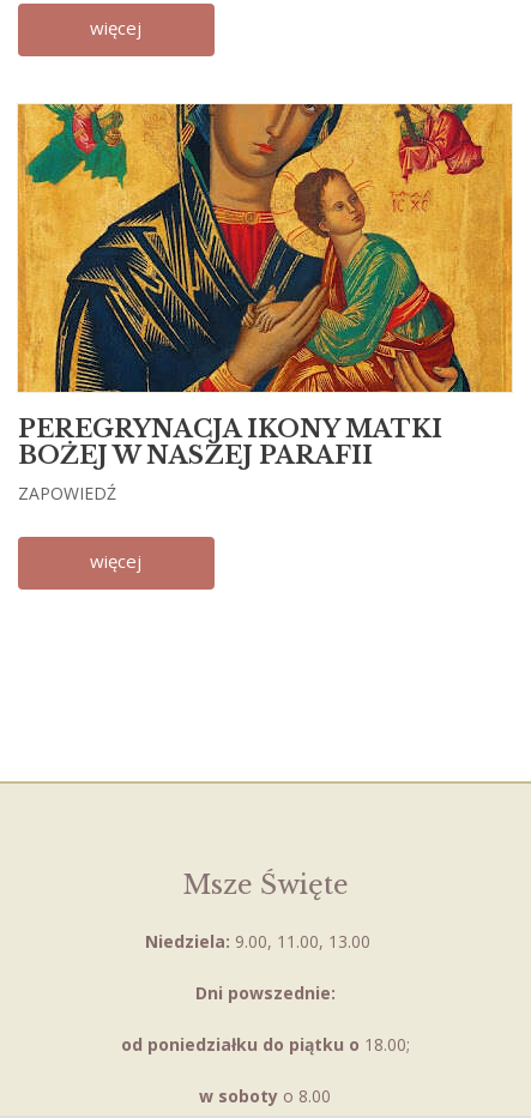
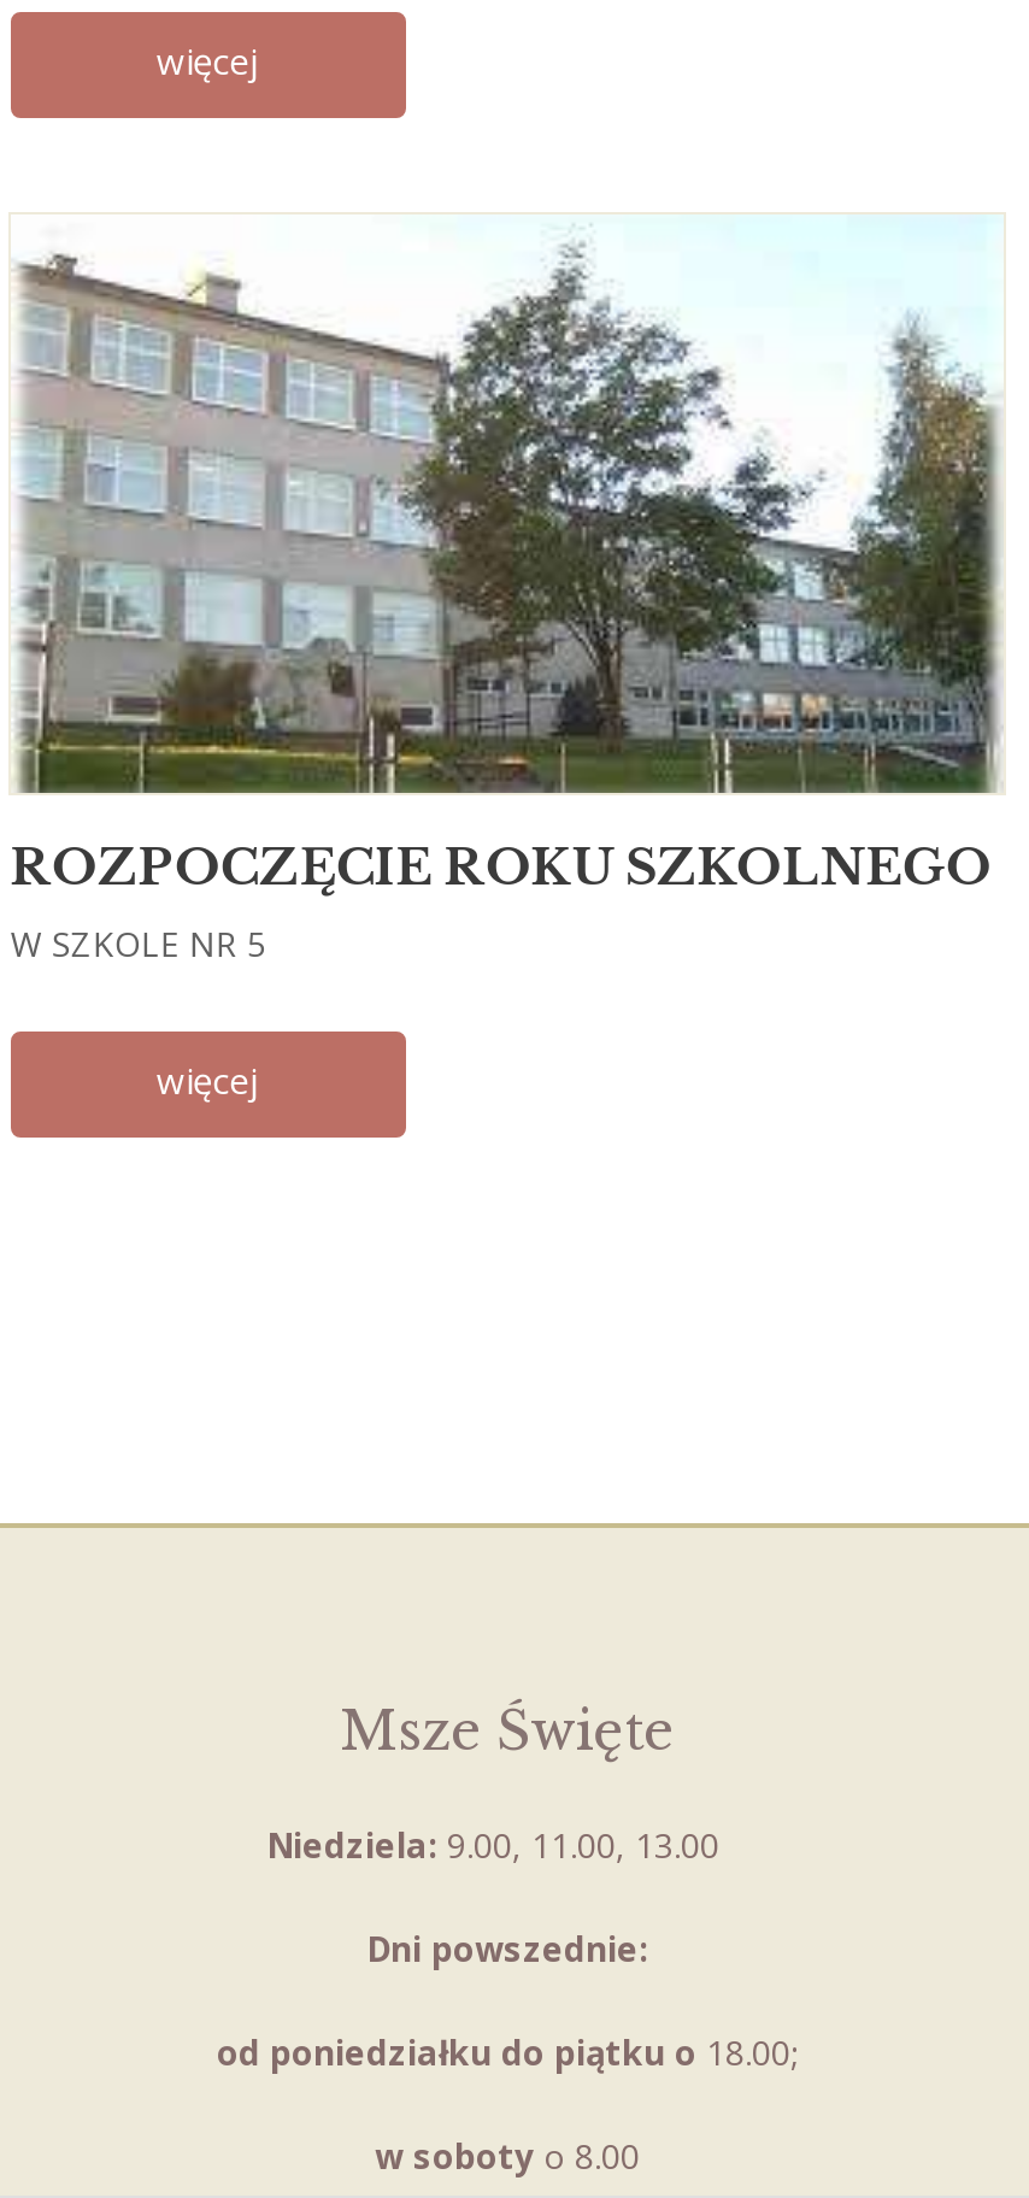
- [image]
- PEREGRYNACJA IKONY MATKI
- BOŻEJ W NASZEJ PARAFII
- ZAPOWIEDŹ
+ [image]
+ ROZPOCZĘCIE ROKU SZKOLNEGO
+ W SZKOLE NR 5
